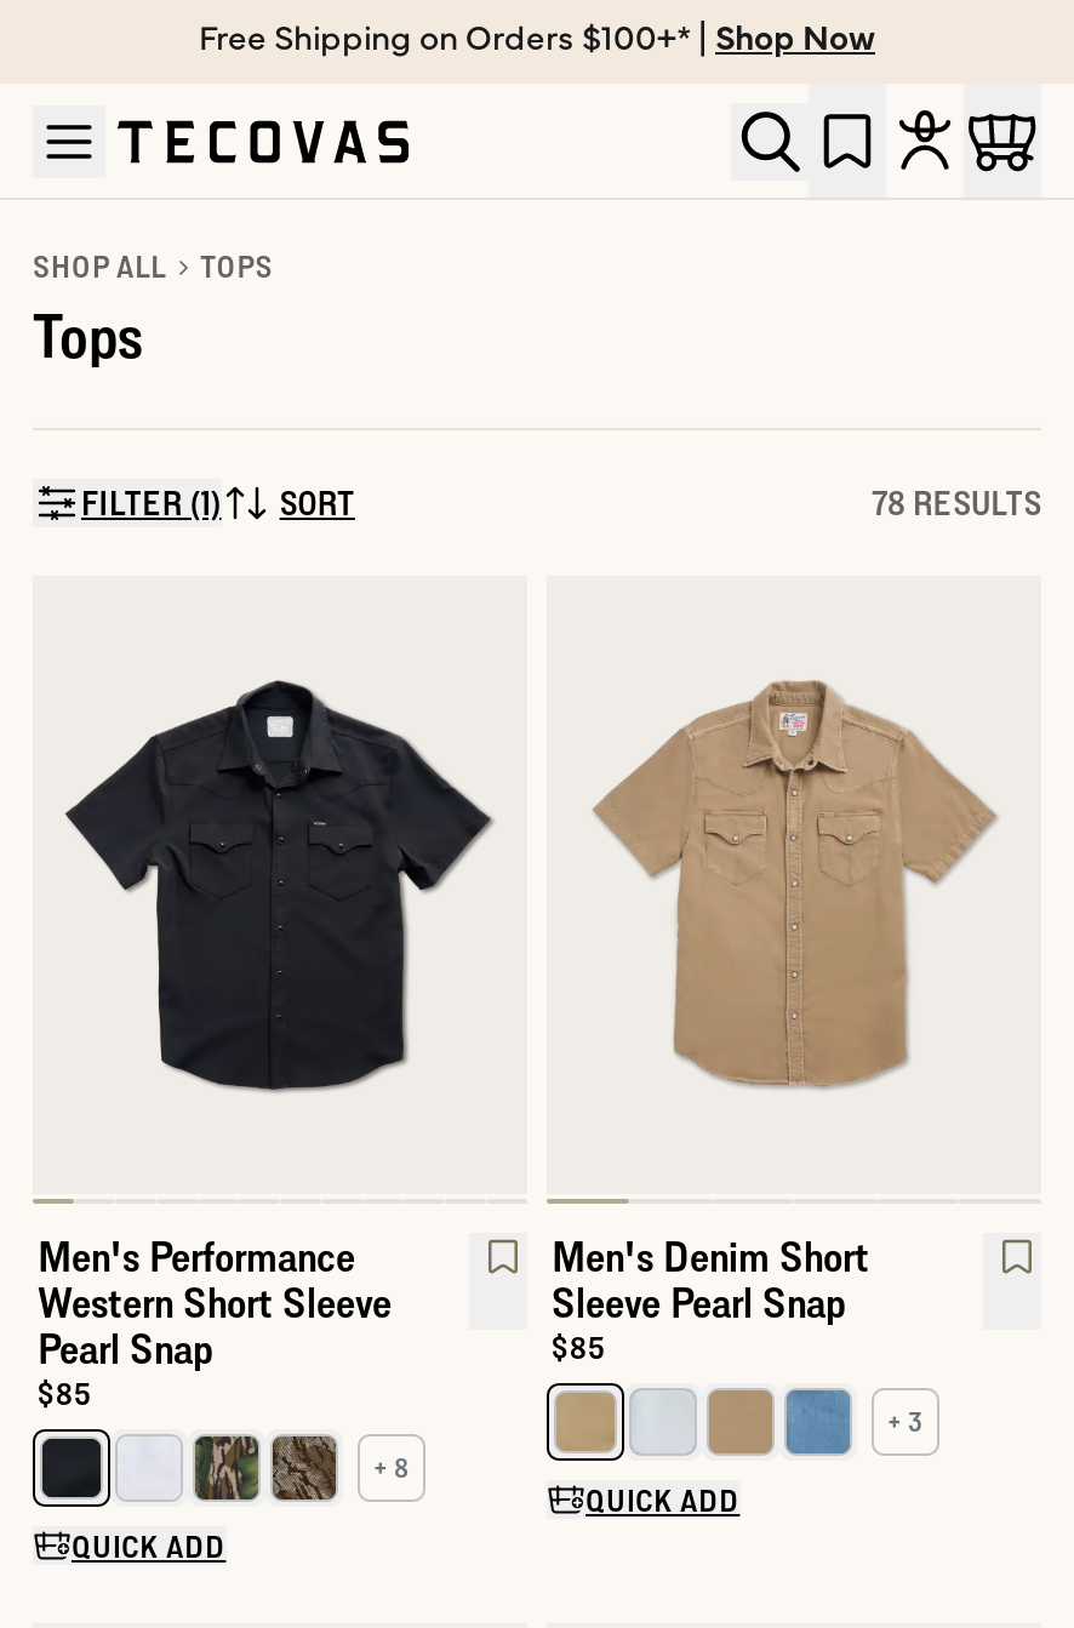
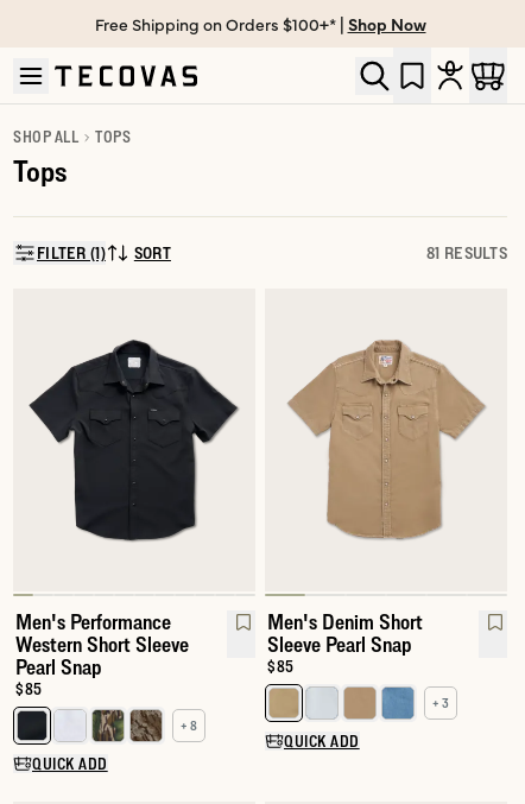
- 78 RESULTS
+ 81 RESULTS
